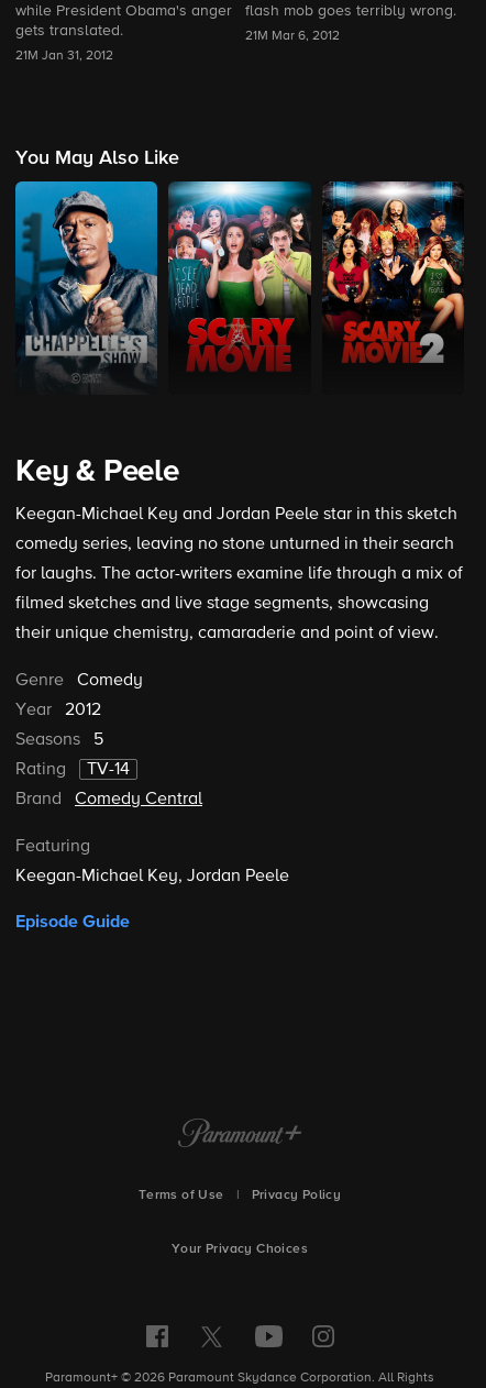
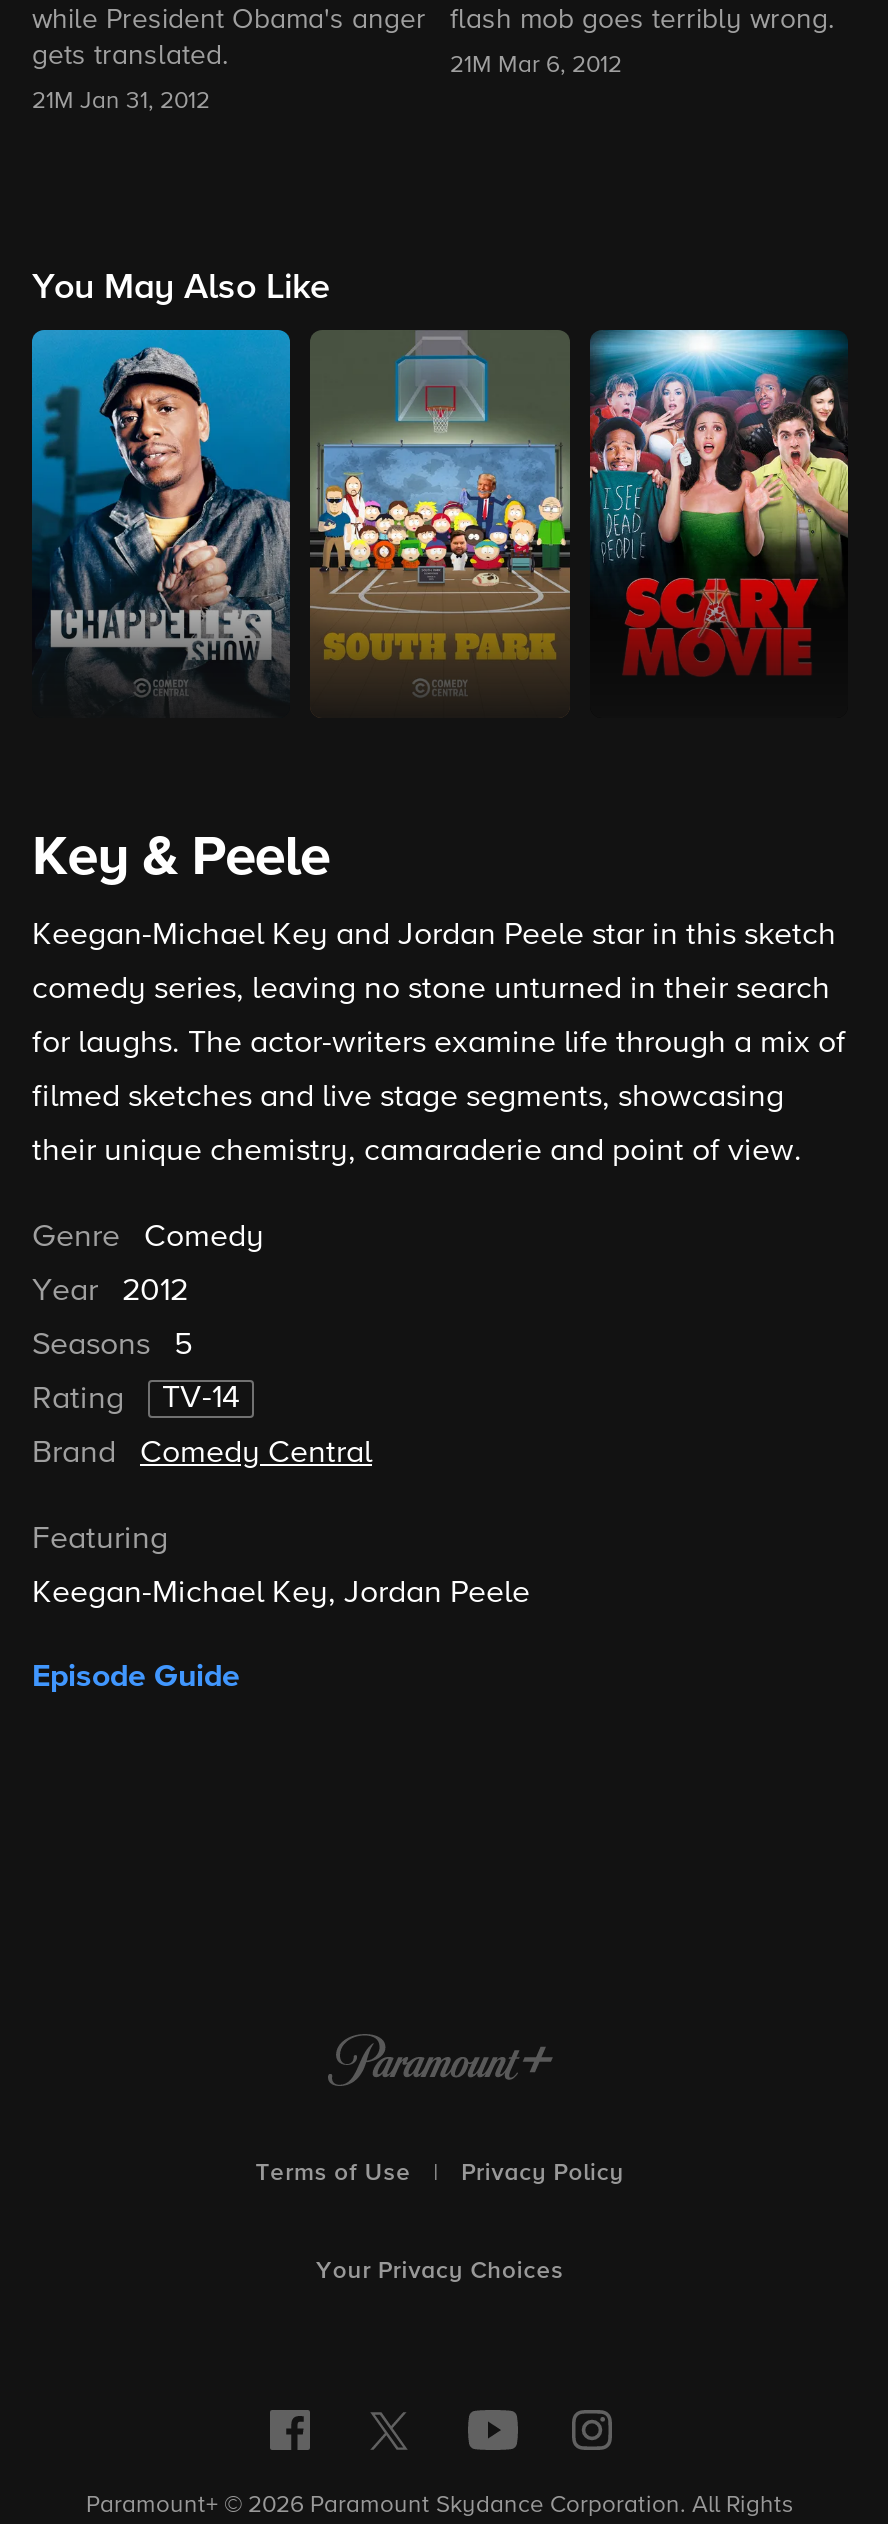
- [image]
+ [image]

- [image]
+ [image]
